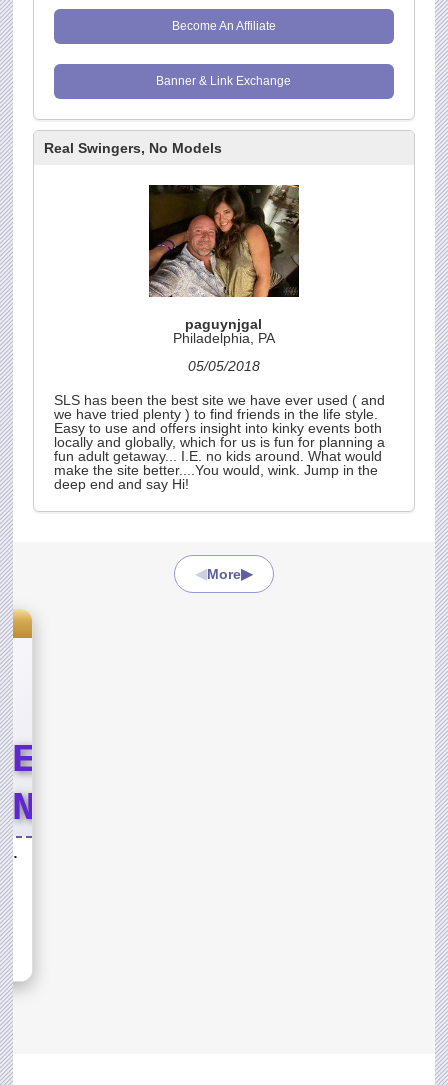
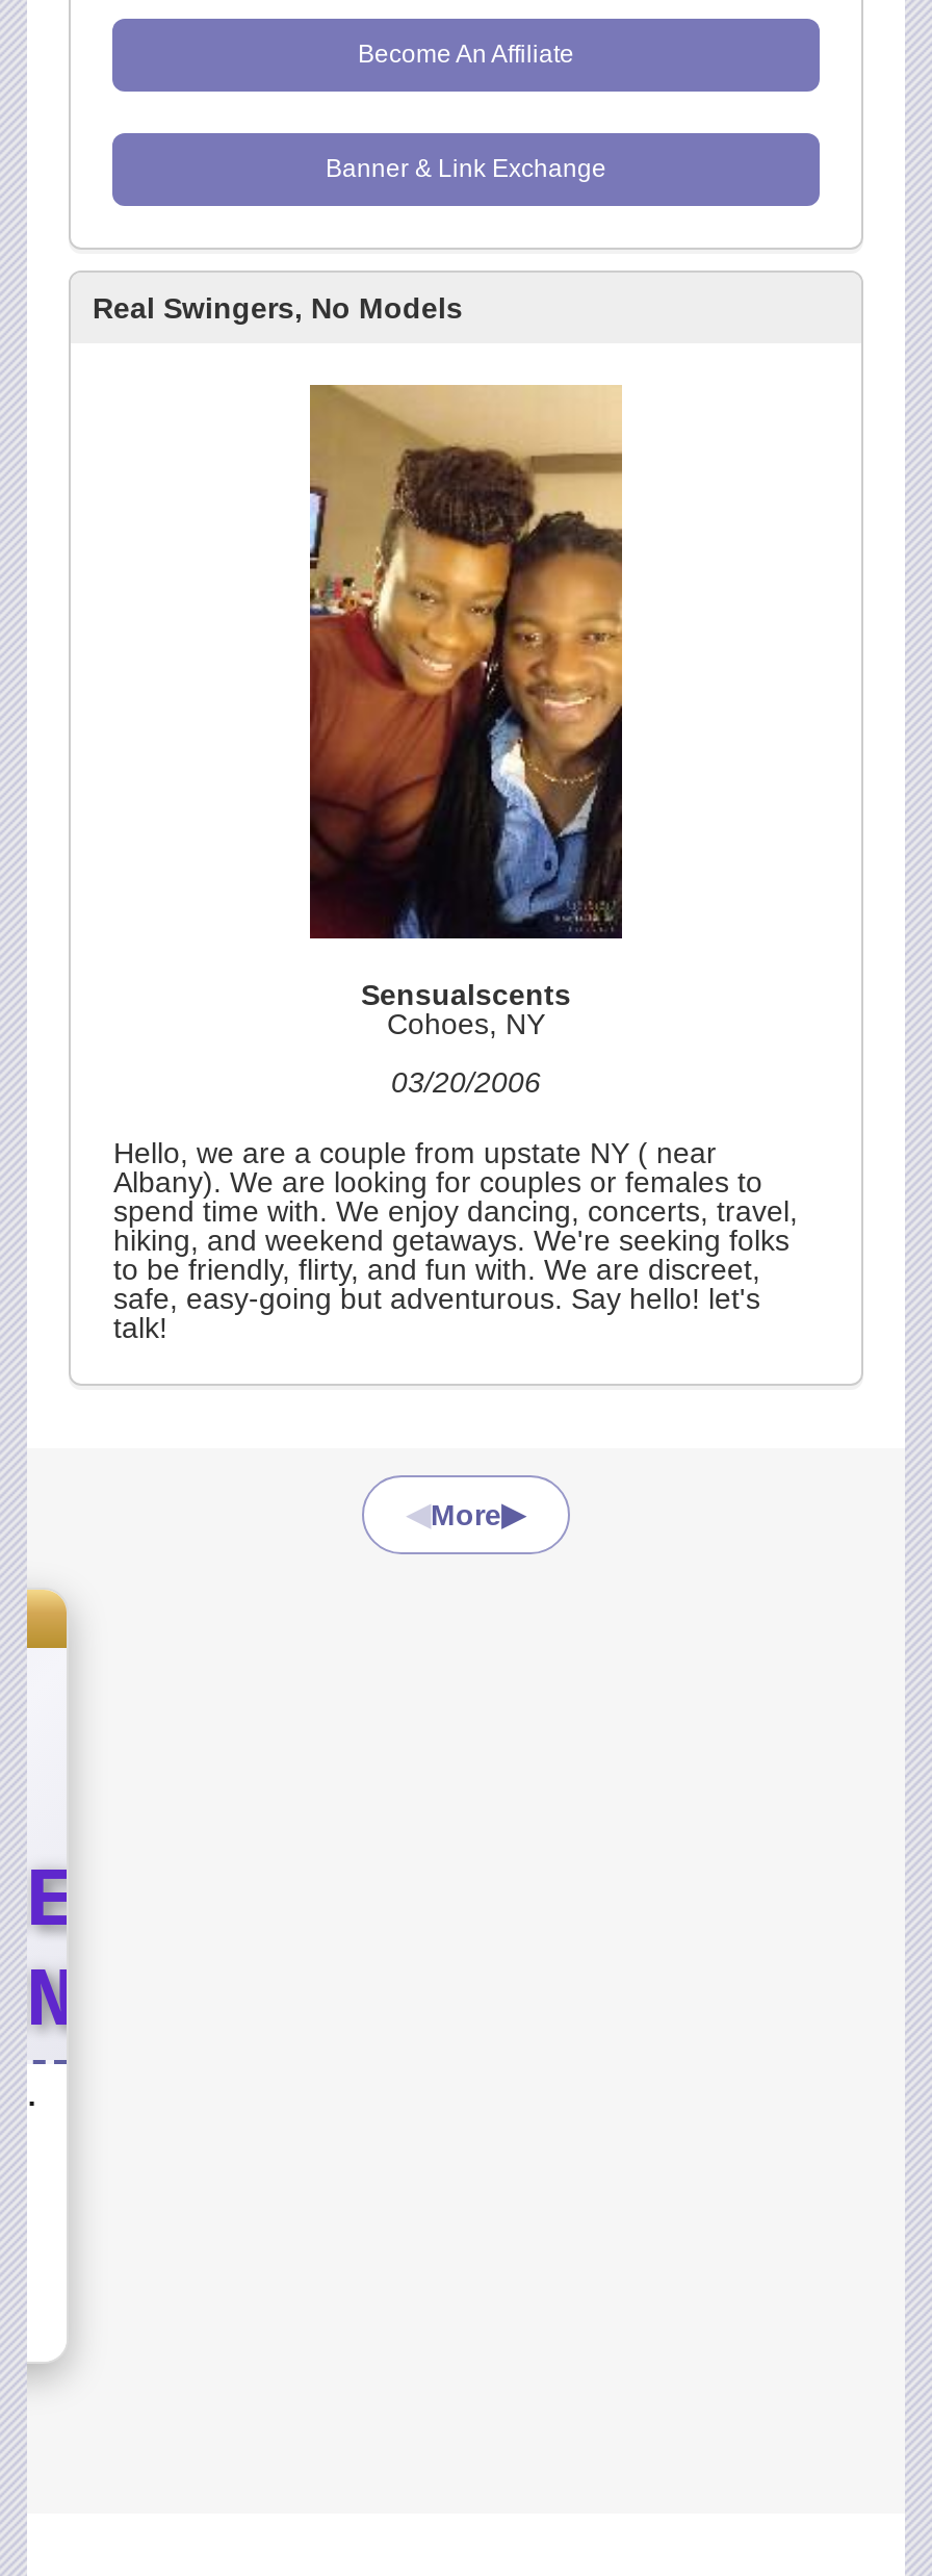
- [image]
+ [image]

- paguynjgal
- Philadelphia, PA
+ Sensualscents
+ Cohoes, NY

- 05/05/2018
+ 03/20/2006

- SLS has been the best site we have ever used ( and
- we have tried plenty ) to find friends in the life style.
- Easy to use and offers insight into kinky events both
- locally and globally, which for us is fun for planning a
- fun adult getaway... I.E. no kids around. What would
- make the site better....You would, wink. Jump in the
- deep end and say Hi!
+ Hello, we are a couple from upstate NY ( near
+ Albany). We are looking for couples or females to
+ spend time with. We enjoy dancing, concerts, travel,
+ hiking, and weekend getaways. We're seeking folks
+ to be friendly, flirty, and fun with. We are discreet,
+ safe, easy-going but adventurous. Say hello! let's
+ talk!
